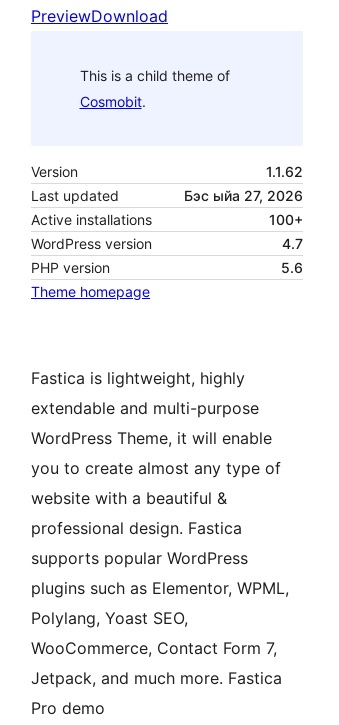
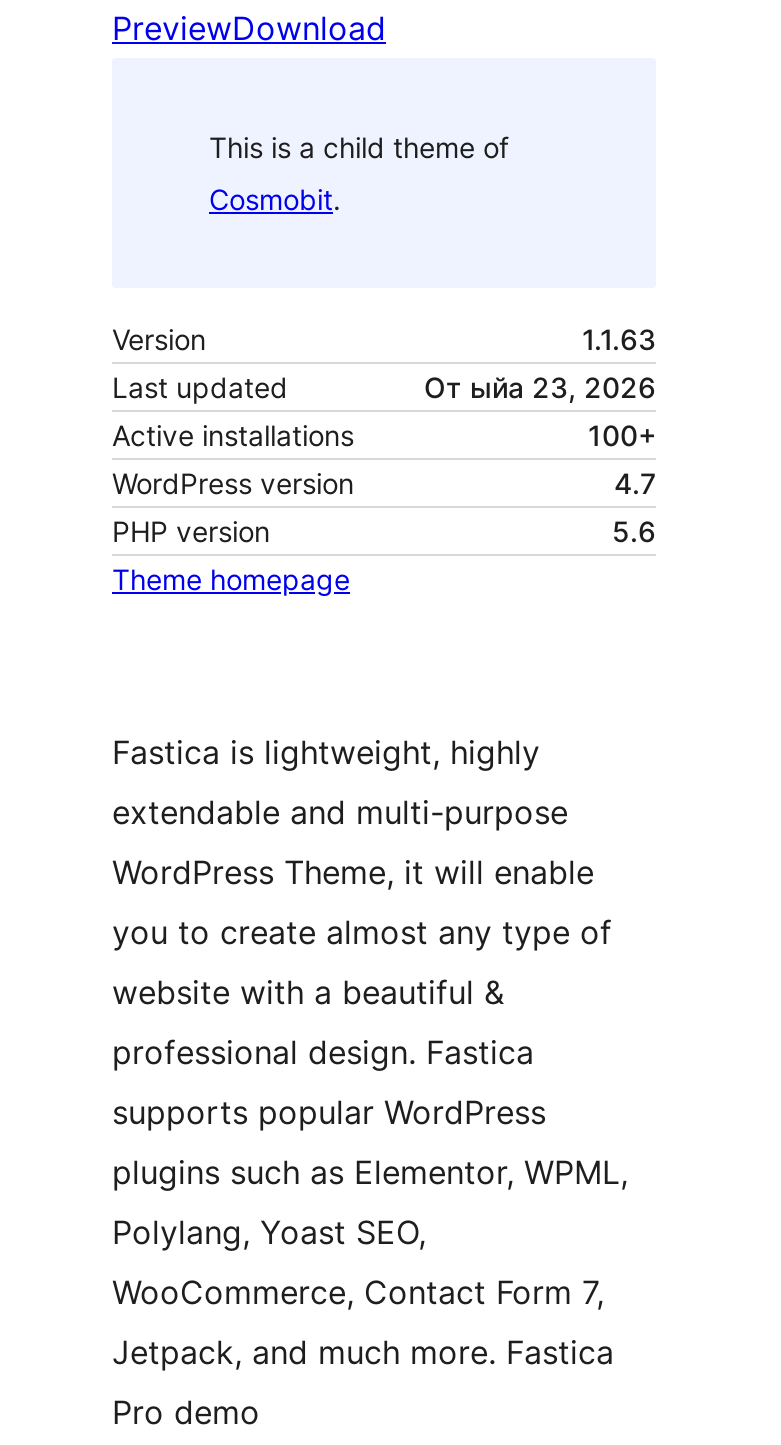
- 1.1.62
+ 1.1.63

- Бэс ыйа 27, 2026
+ От ыйа 23, 2026
